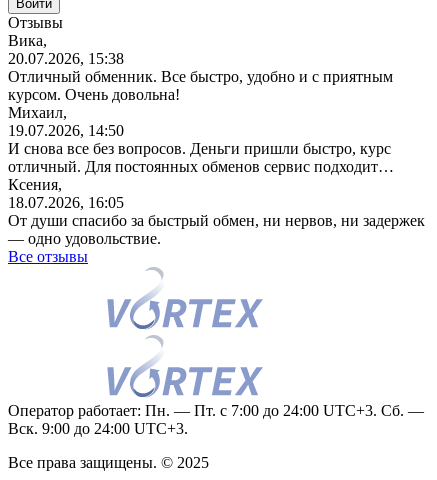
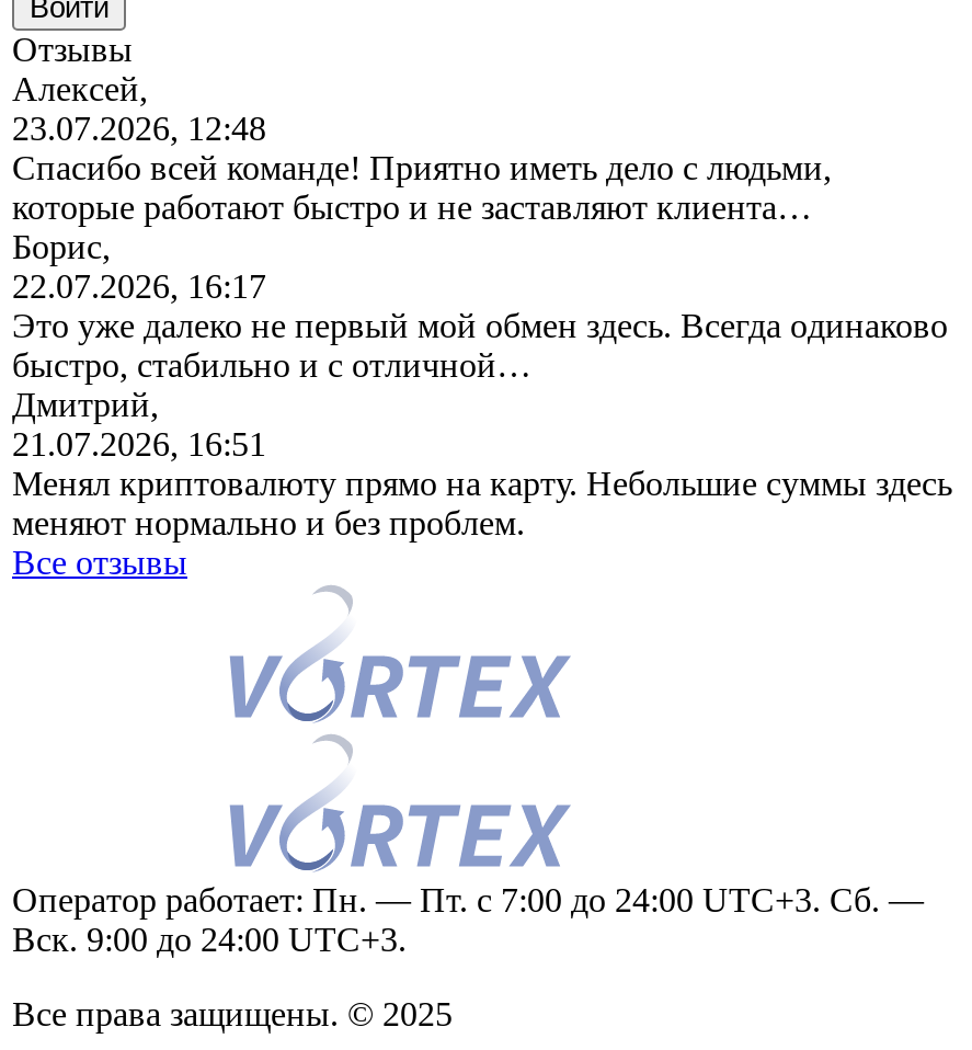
- Вика,
- 20.07.2026, 15:38
- Отличный обменник. Все быстро, удобно и с приятным
- курсом. Очень довольна!
- Михаил,
- 19.07.2026, 14:50
- И снова все без вопросов. Деньги пришли быстро, курс
- отличный. Для постоянных обменов сервис подходит…
- Ксения,
- 18.07.2026, 16:05
- От души спасибо за быстрый обмен, ни нервов, ни задержек
- — одно удовольствие.
+ Алексей,
+ 23.07.2026, 12:48
+ Спасибо всей команде! Приятно иметь дело с людьми,
+ которые работают быстро и не заставляют клиента…
+ Борис,
+ 22.07.2026, 16:17
+ Это уже далеко не первый мой обмен здесь. Всегда одинаково
+ быстро, стабильно и с отличной…
+ Дмитрий,
+ 21.07.2026, 16:51
+ Менял криптовалюту прямо на карту. Небольшие суммы здесь
+ меняют нормально и без проблем.
